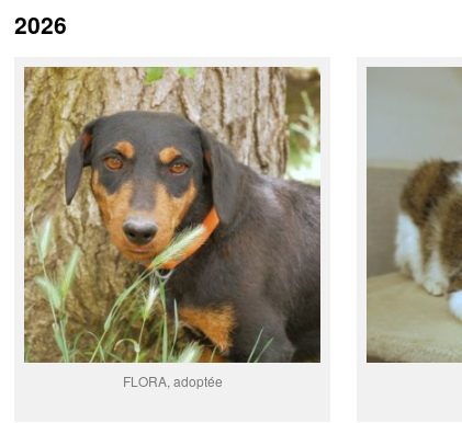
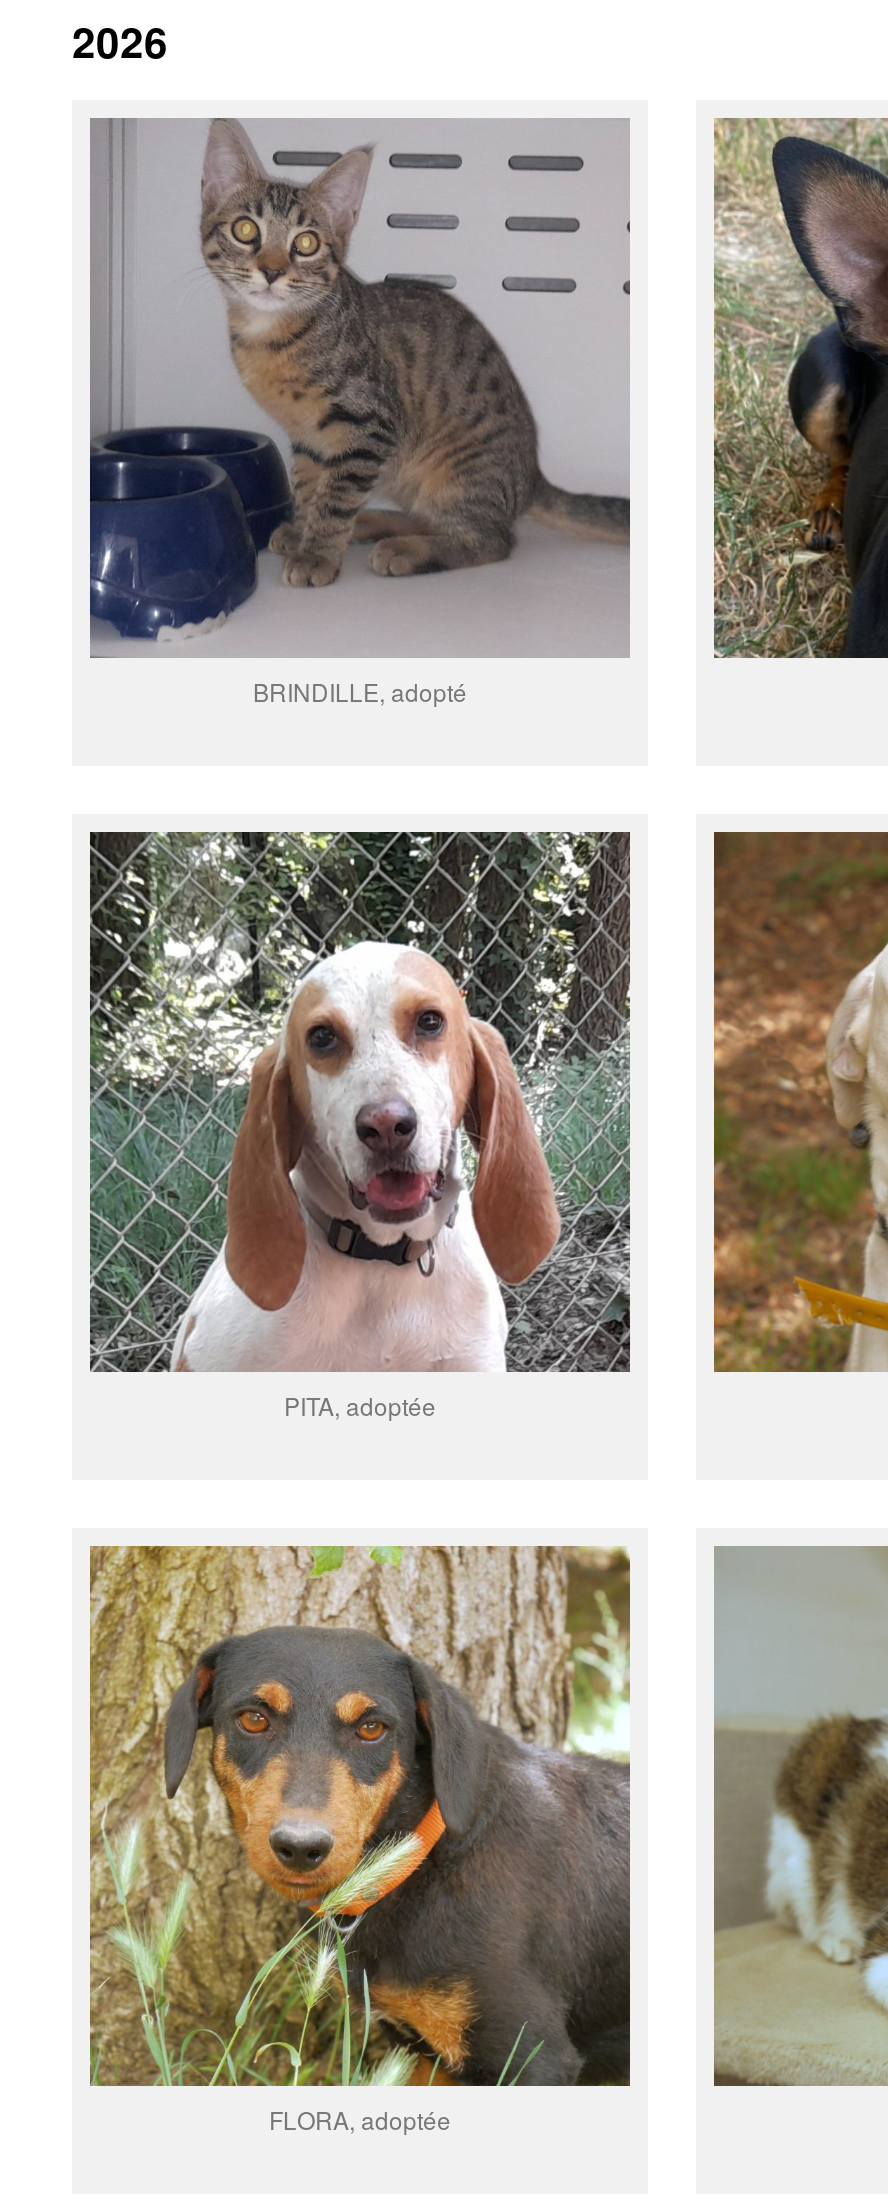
+ [image]
+ BRINDILLE, adopté

+ [image]
+ PITA, adoptée

+ [image]

+ [image]
